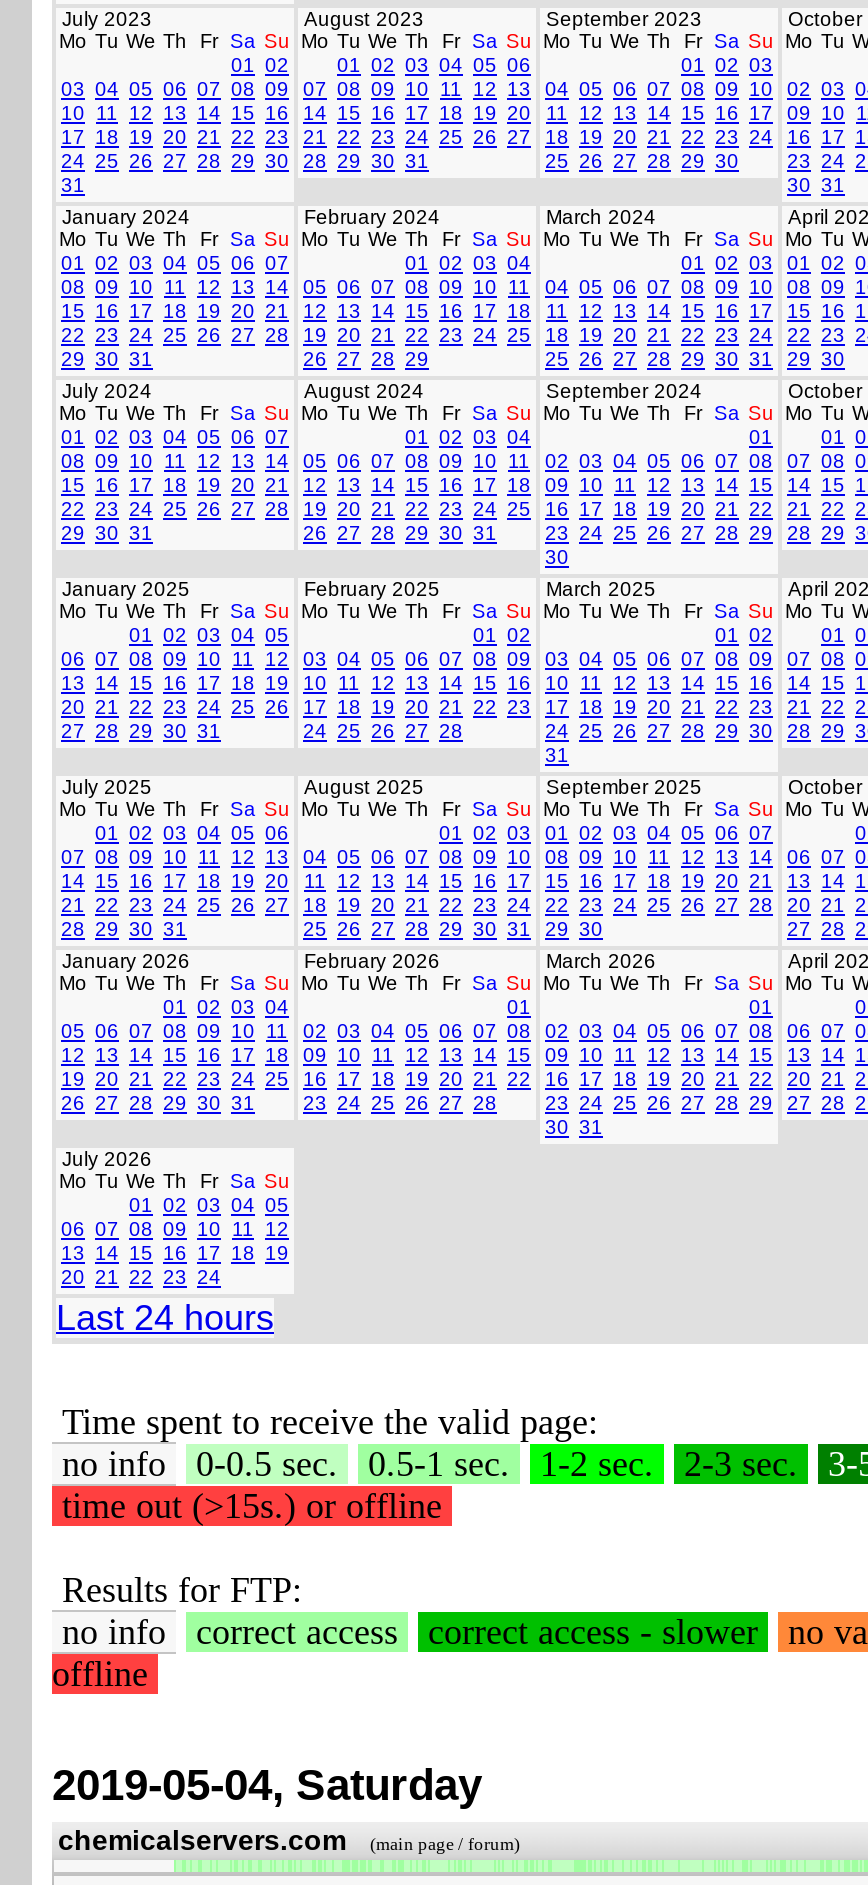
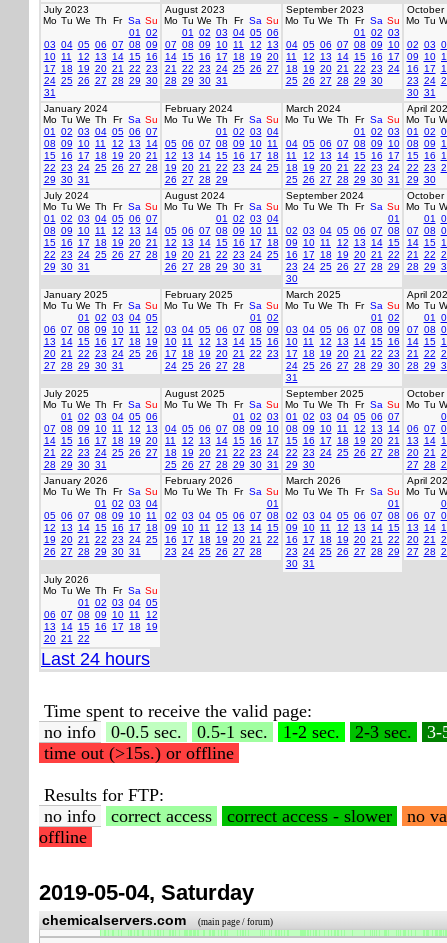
- 20 21 22 23 24
+ 20 21 22
